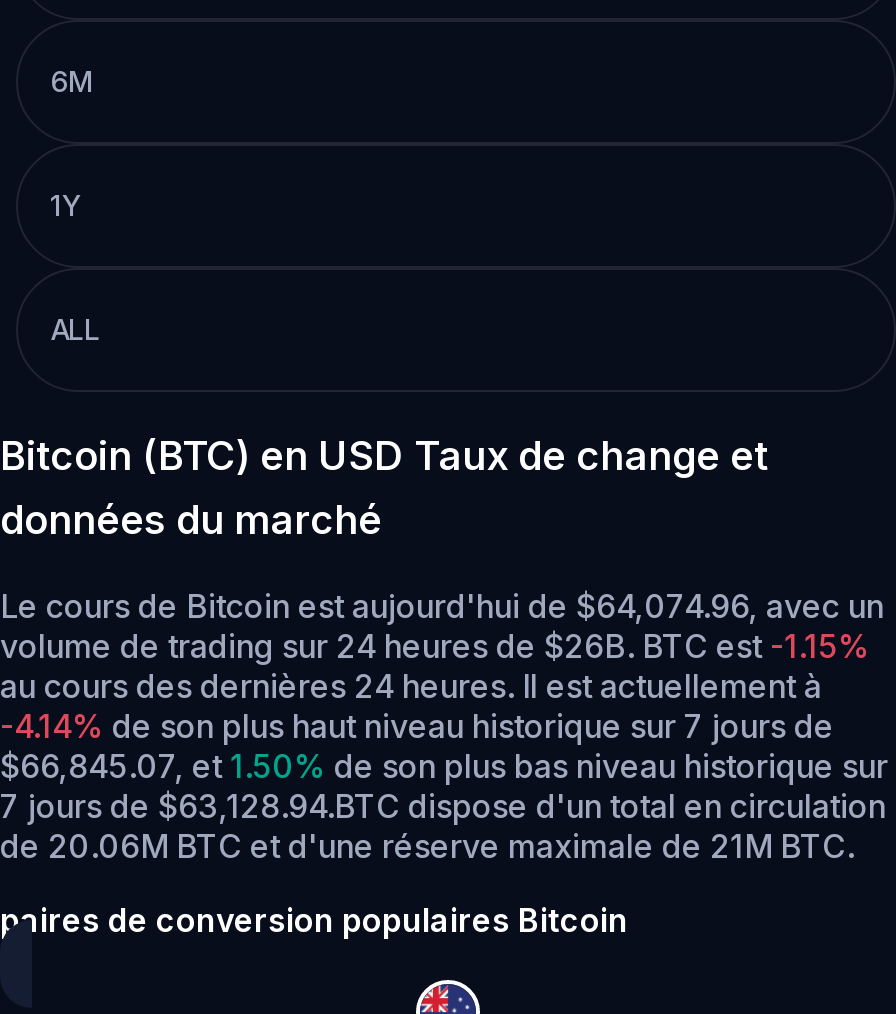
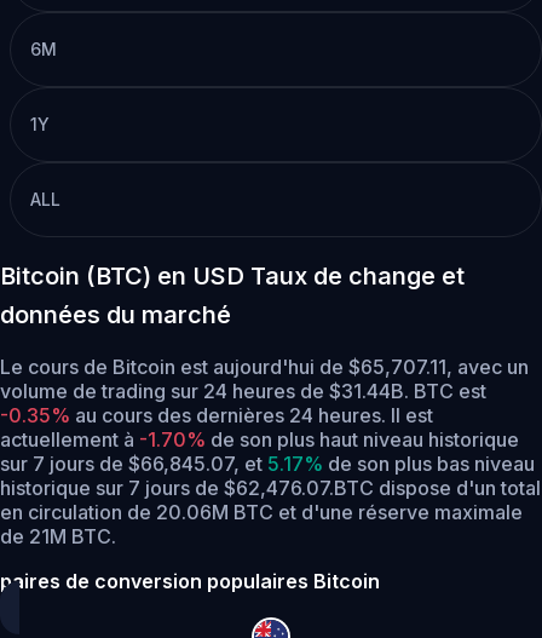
- Le cours de Bitcoin est aujourd'hui de $64,074.96, avec un
- volume de trading sur 24 heures de $26B. BTC est -1.15%
- au cours des dernières 24 heures. Il est actuellement à
- -4.14% de son plus haut niveau historique sur 7 jours de
- $66,845.07, et1.50% de son plus bas niveau historique sur
- 7 jours de $63,128.94.BTC dispose d'un total en circulation
- de 20.06M BTC et d'une réserve maximale de 21M BTC.
+ Le cours de Bitcoin est aujourd'hui de $65,707.11, avec un
+ volume de trading sur 24 heures de $31.44B. BTC est
+ -0.35% au cours des dernières 24 heures. Il est
+ actuellement à -1.70% de son plus haut niveau historique
+ sur 7 jours de $66,845.07, et 5.17% de son plus bas niveau
+ historique sur 7 jours de $62,476.07.BTC dispose d'un total
+ en circulation de 20.06M BTC et d'une réserve maximale
+ de 21M BTC.
